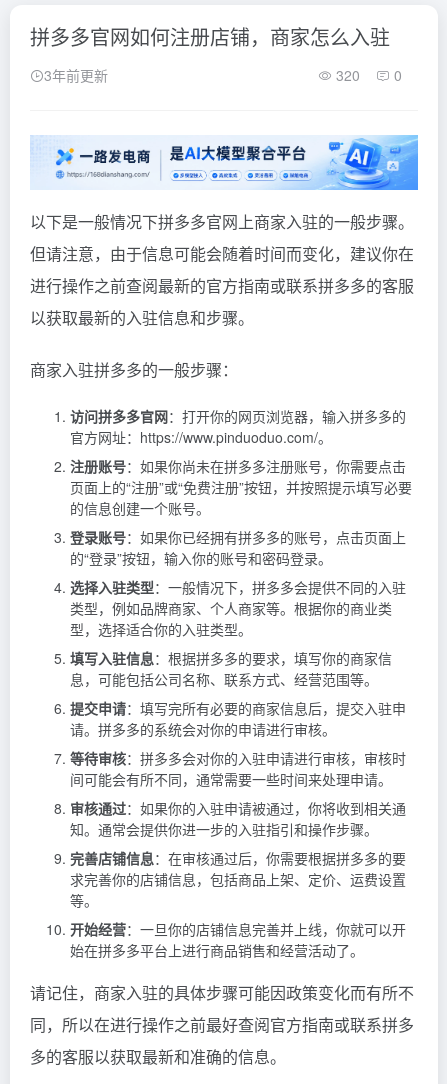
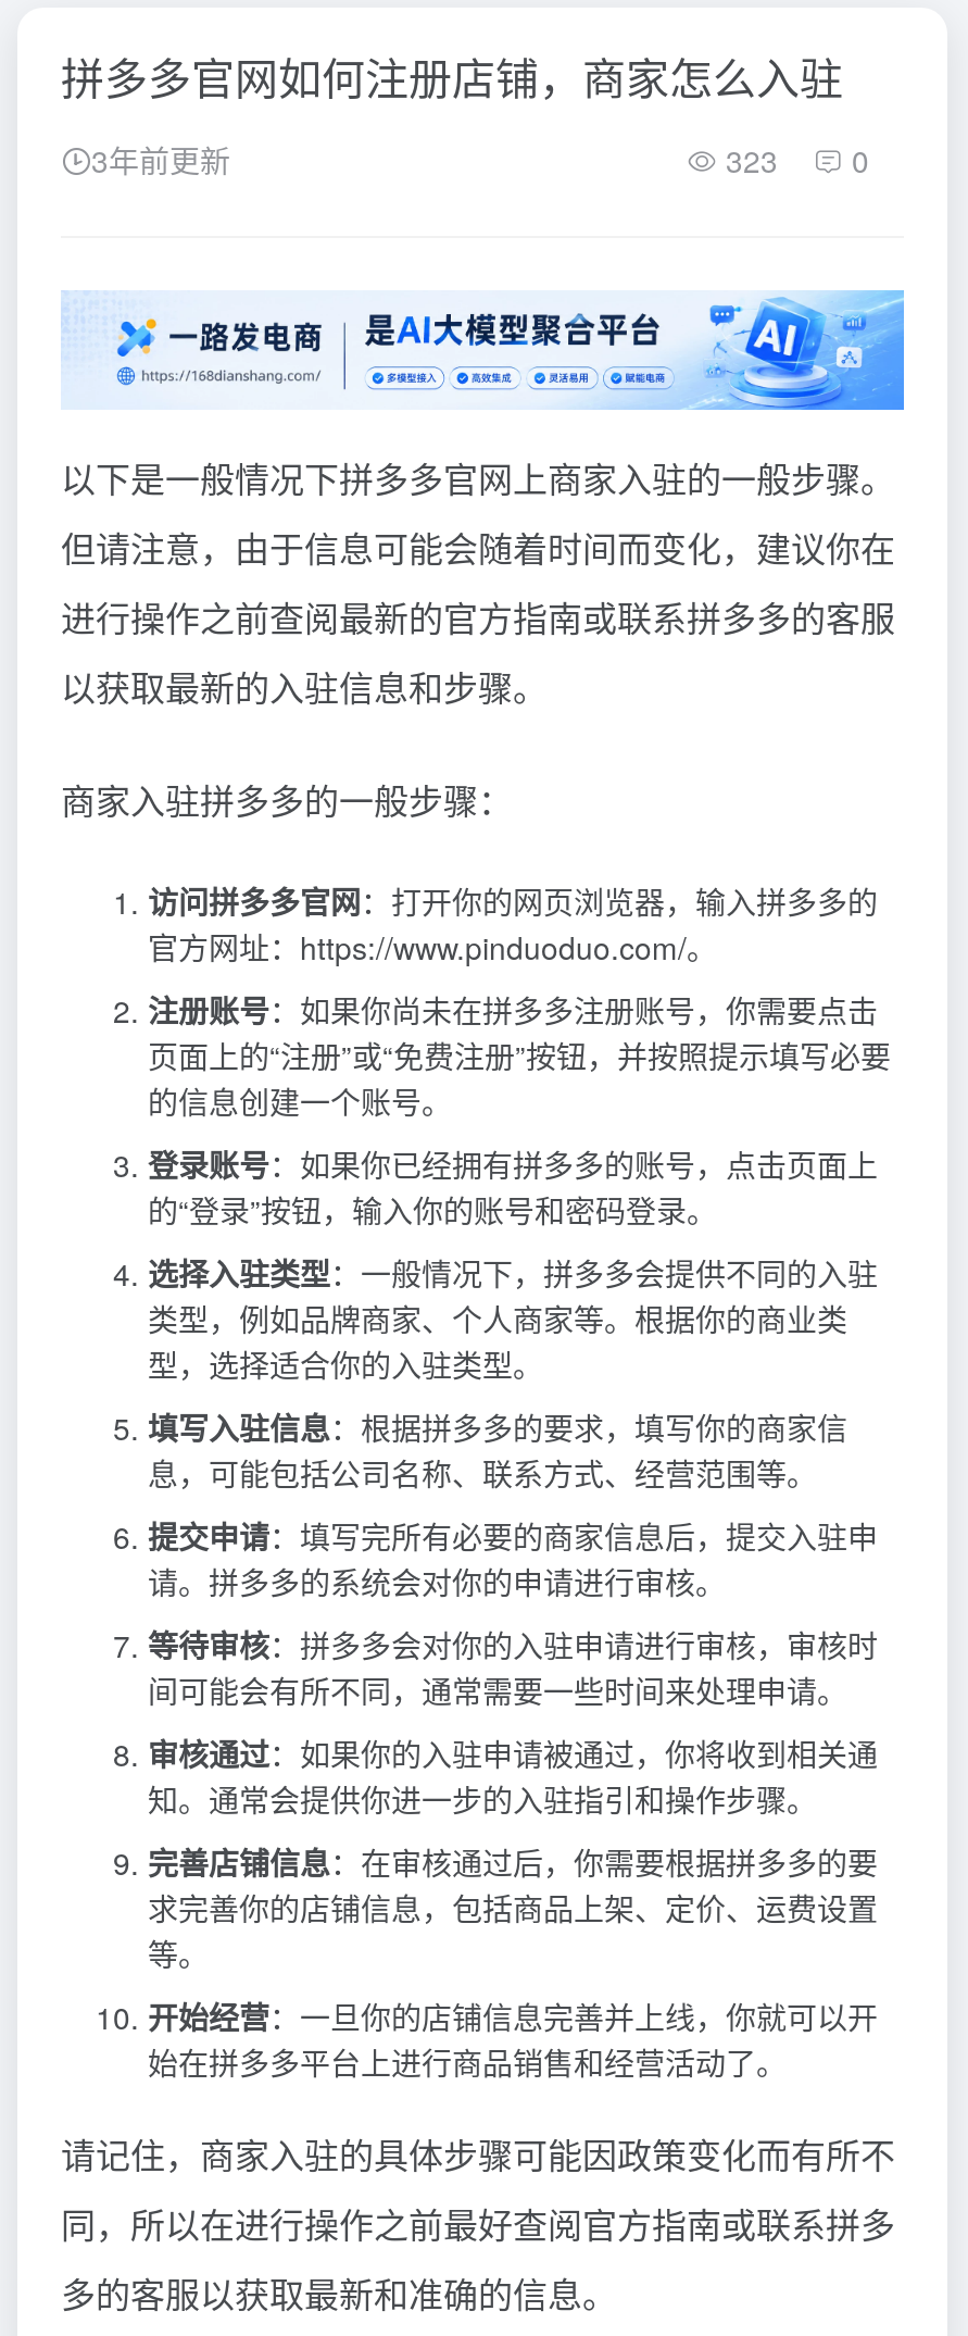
- 320 0
+ 323 0
